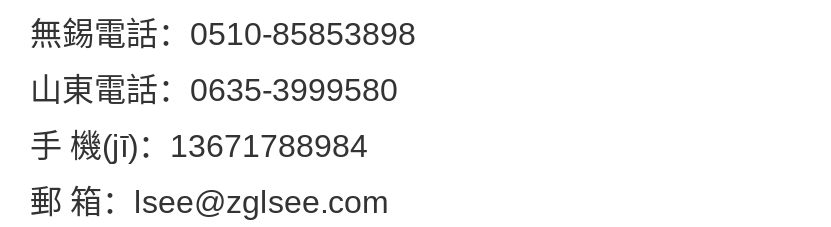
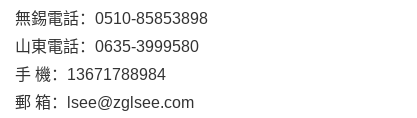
- 手 機(jī)：13671788984
+ 手 機：13671788984
